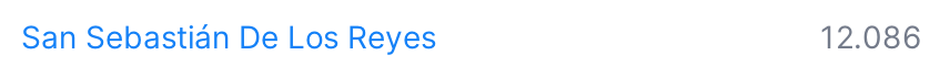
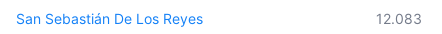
- 12.086
+ 12.083
